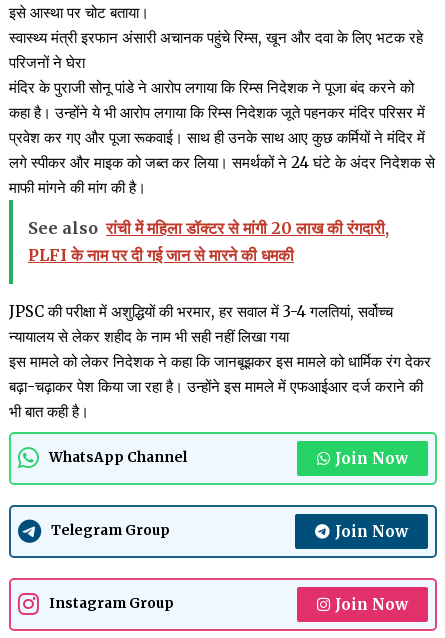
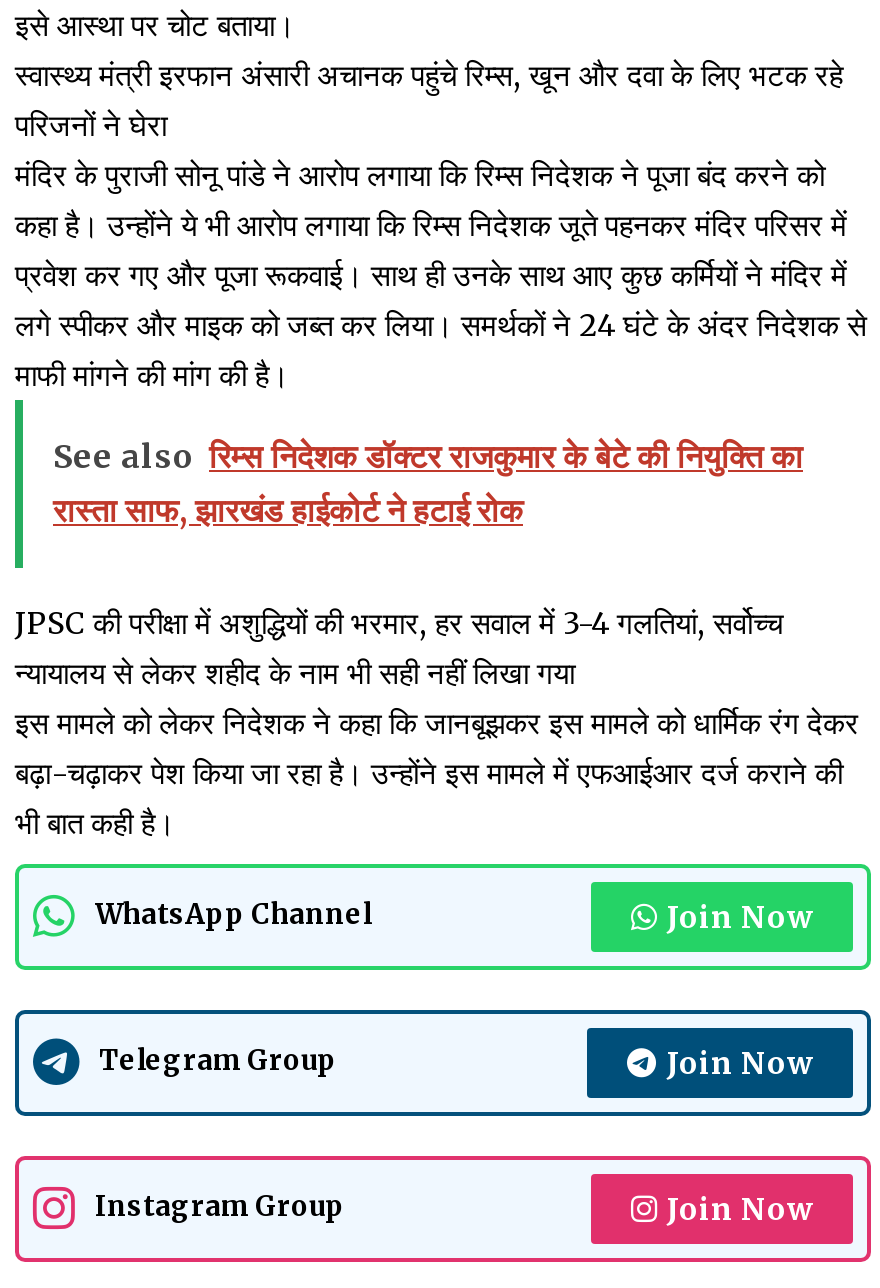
- See also रांची में महिला डॉक्टर से मांगी 20 लाख की रंगदारी,
- PLFI के नाम पर दी गई जान से मारने की धमकी
+ See also रिम्स निदेशक डॉक्टर राजकुमार के बेटे की नियुक्ति का
+ रास्ता साफ, झारखंड हाईकोर्ट ने हटाई रोक
